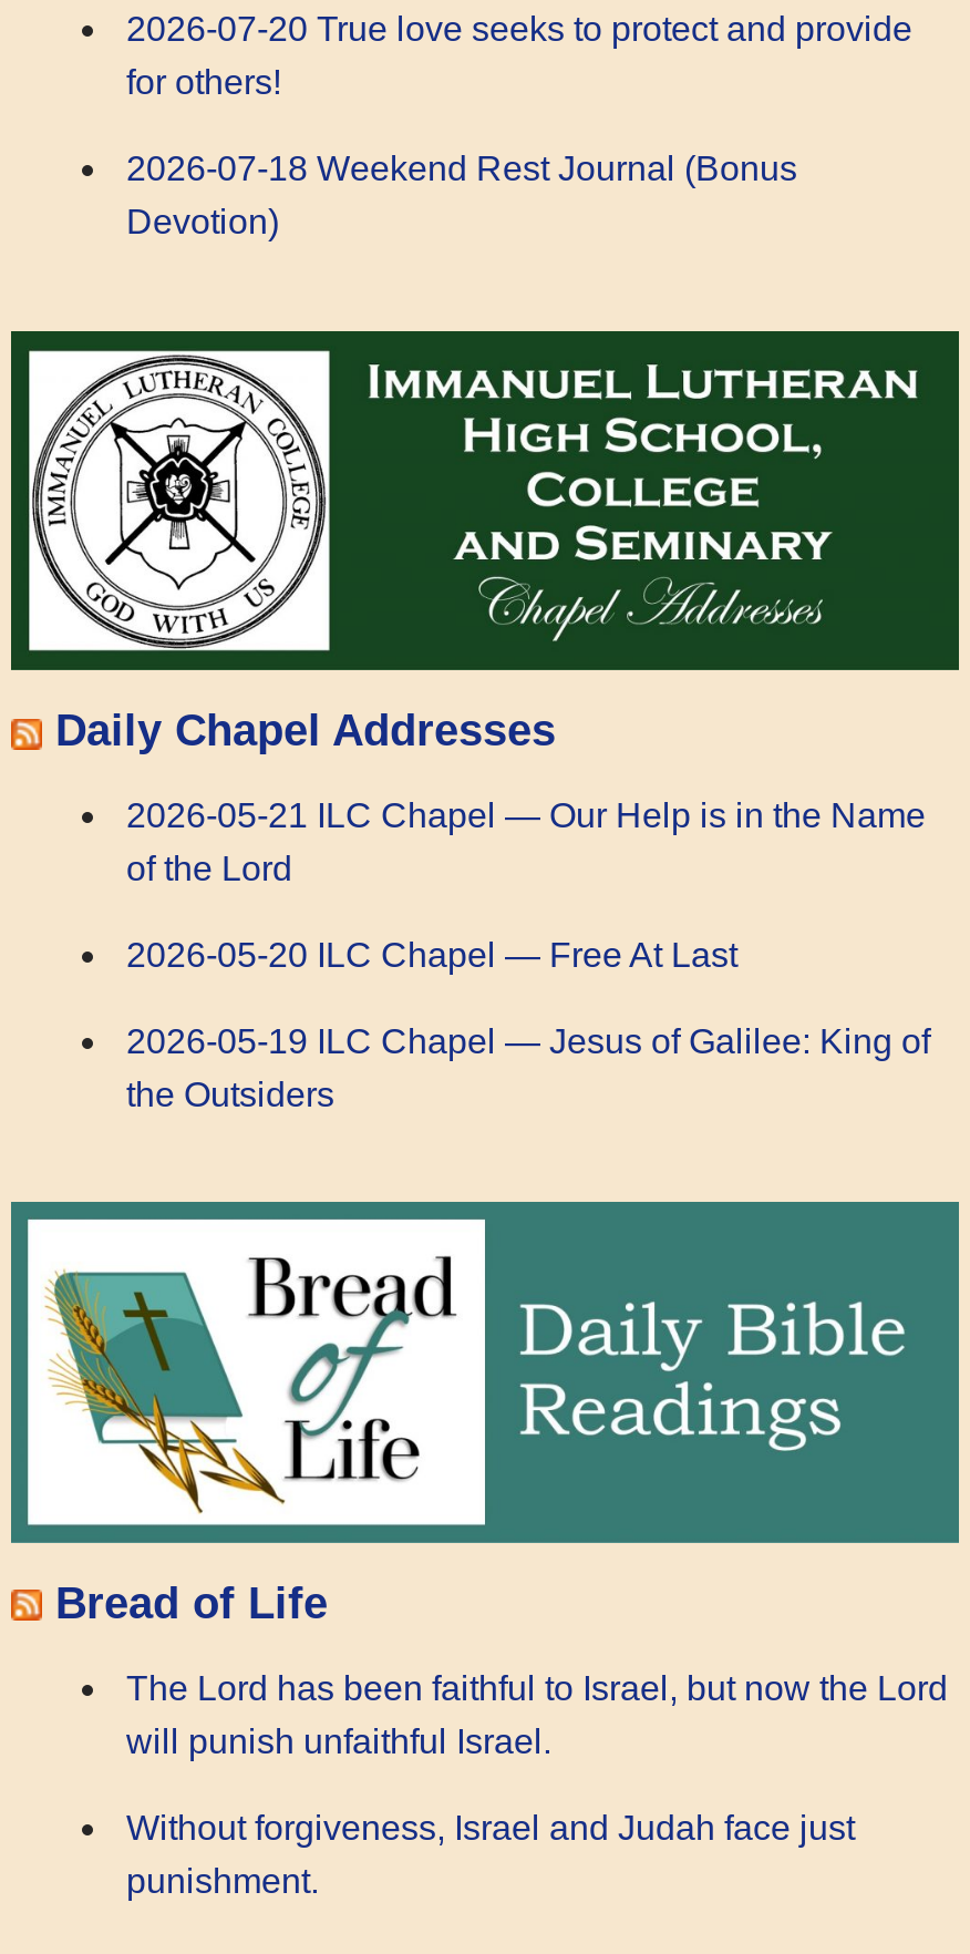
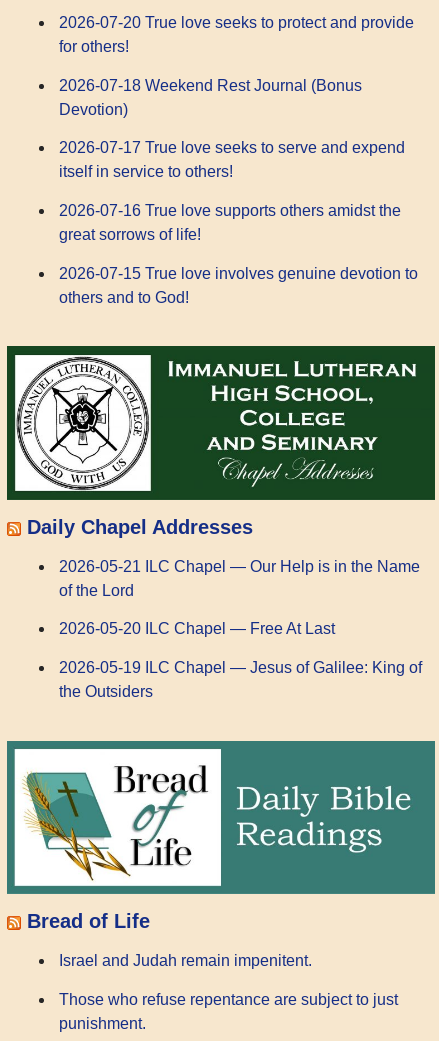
+ 2026-07-17 True love seeks to serve and expend
+ itself in service to others!
+ 2026-07-16 True love supports others amidst the
+ great sorrows of life!
+ 2026-07-15 True love involves genuine devotion to
+ others and to God!

moved down: [image] | Daily Chapel Addresses | 2026-05-21 ILC Chapel — Our Help is in the Name | of the Lord | 2026-05-20 ILC Chapel — Free At Last | 2026-05-19 ILC Chapel — Jesus of Galilee: King of | the Outsiders | Bread of Life

- The Lord has been faithful to Israel, but now the Lord
- will punish unfaithful Israel.
+ Israel and Judah remain impenitent.

- Without forgiveness, Israel and Judah face just
+ Those who refuse repentance are subject to just
